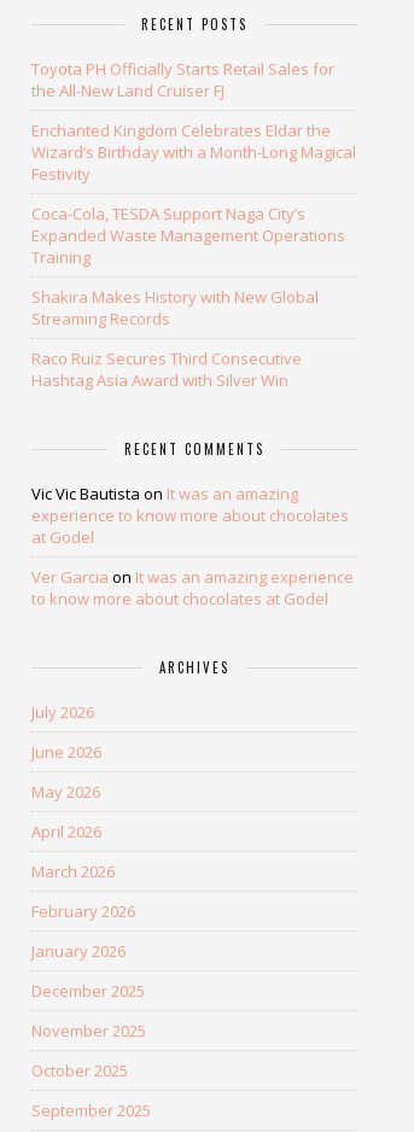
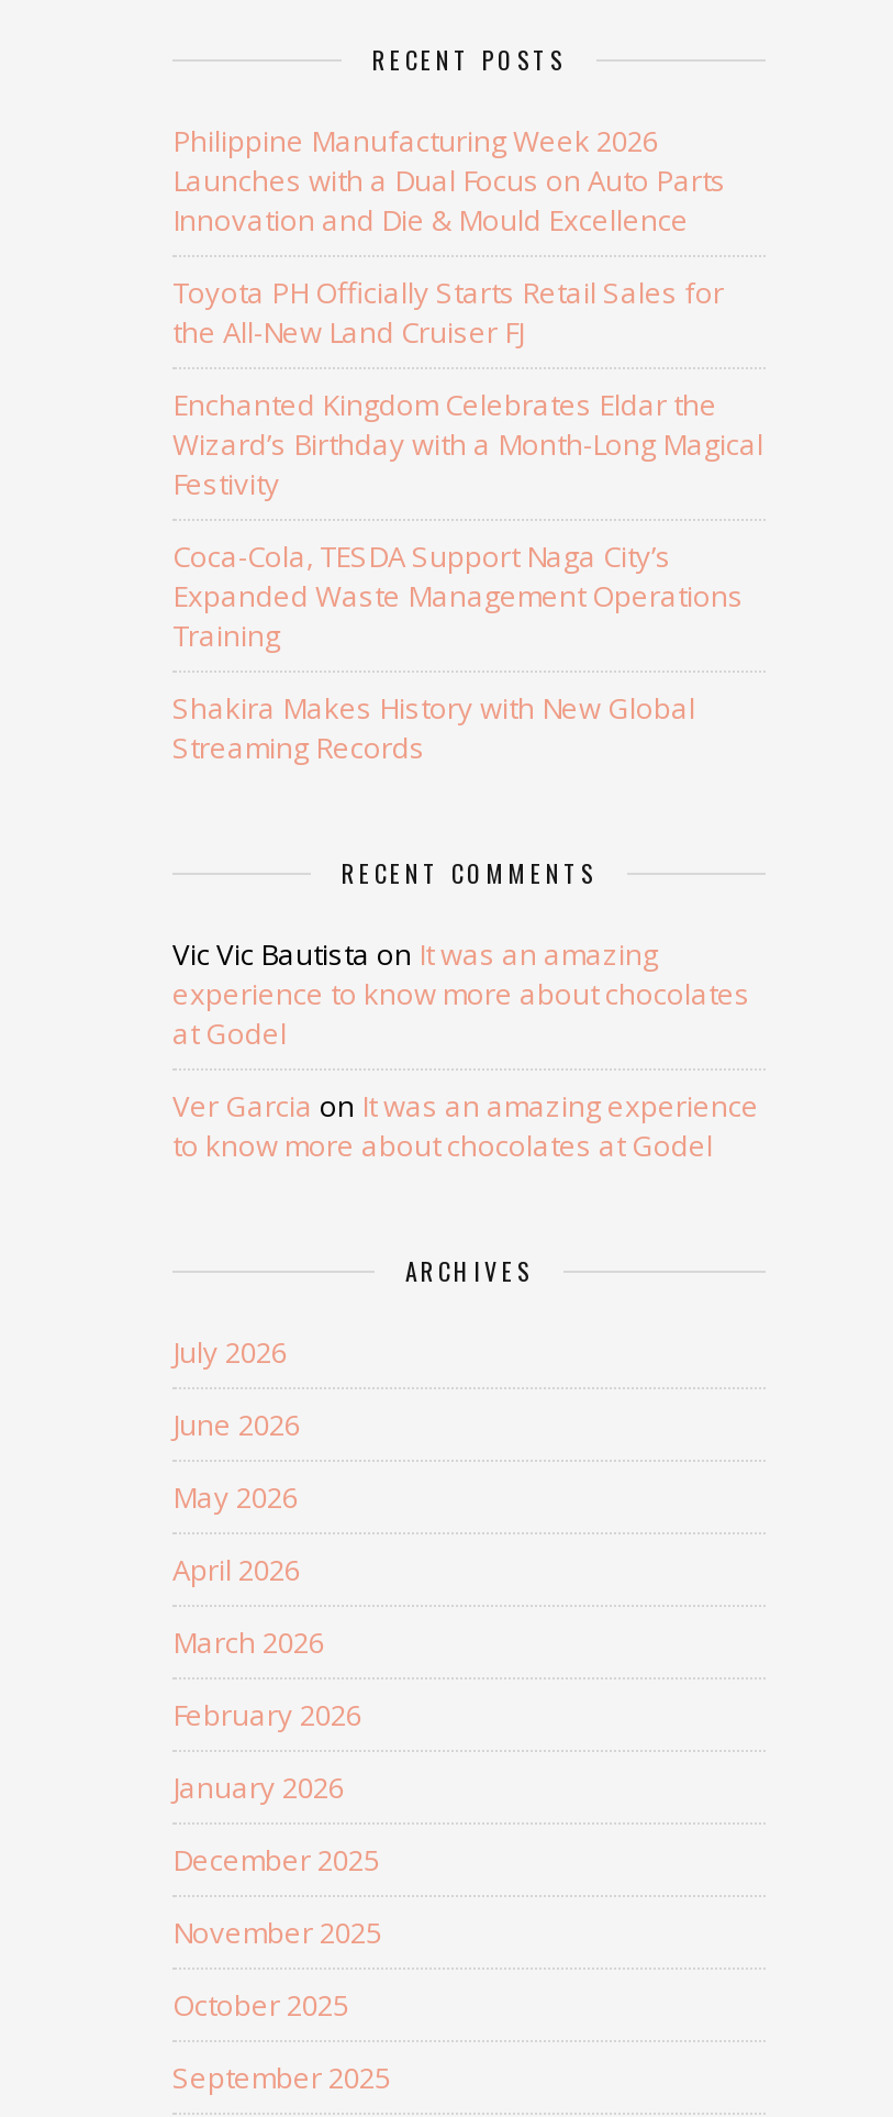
+ Philippine Manufacturing Week 2026
+ Launches with a Dual Focus on Auto Parts
+ Innovation and Die & Mould Excellence

moved down: Toyota PH Officially Starts Retail Sales for | the All-New Land Cruiser FJ | Enchanted Kingdom Celebrates Eldar the | ... | Shakira Makes History with New Global | Streaming Records

- Raco Ruiz Secures Third Consecutive
- Hashtag Asia Award with Silver Win
